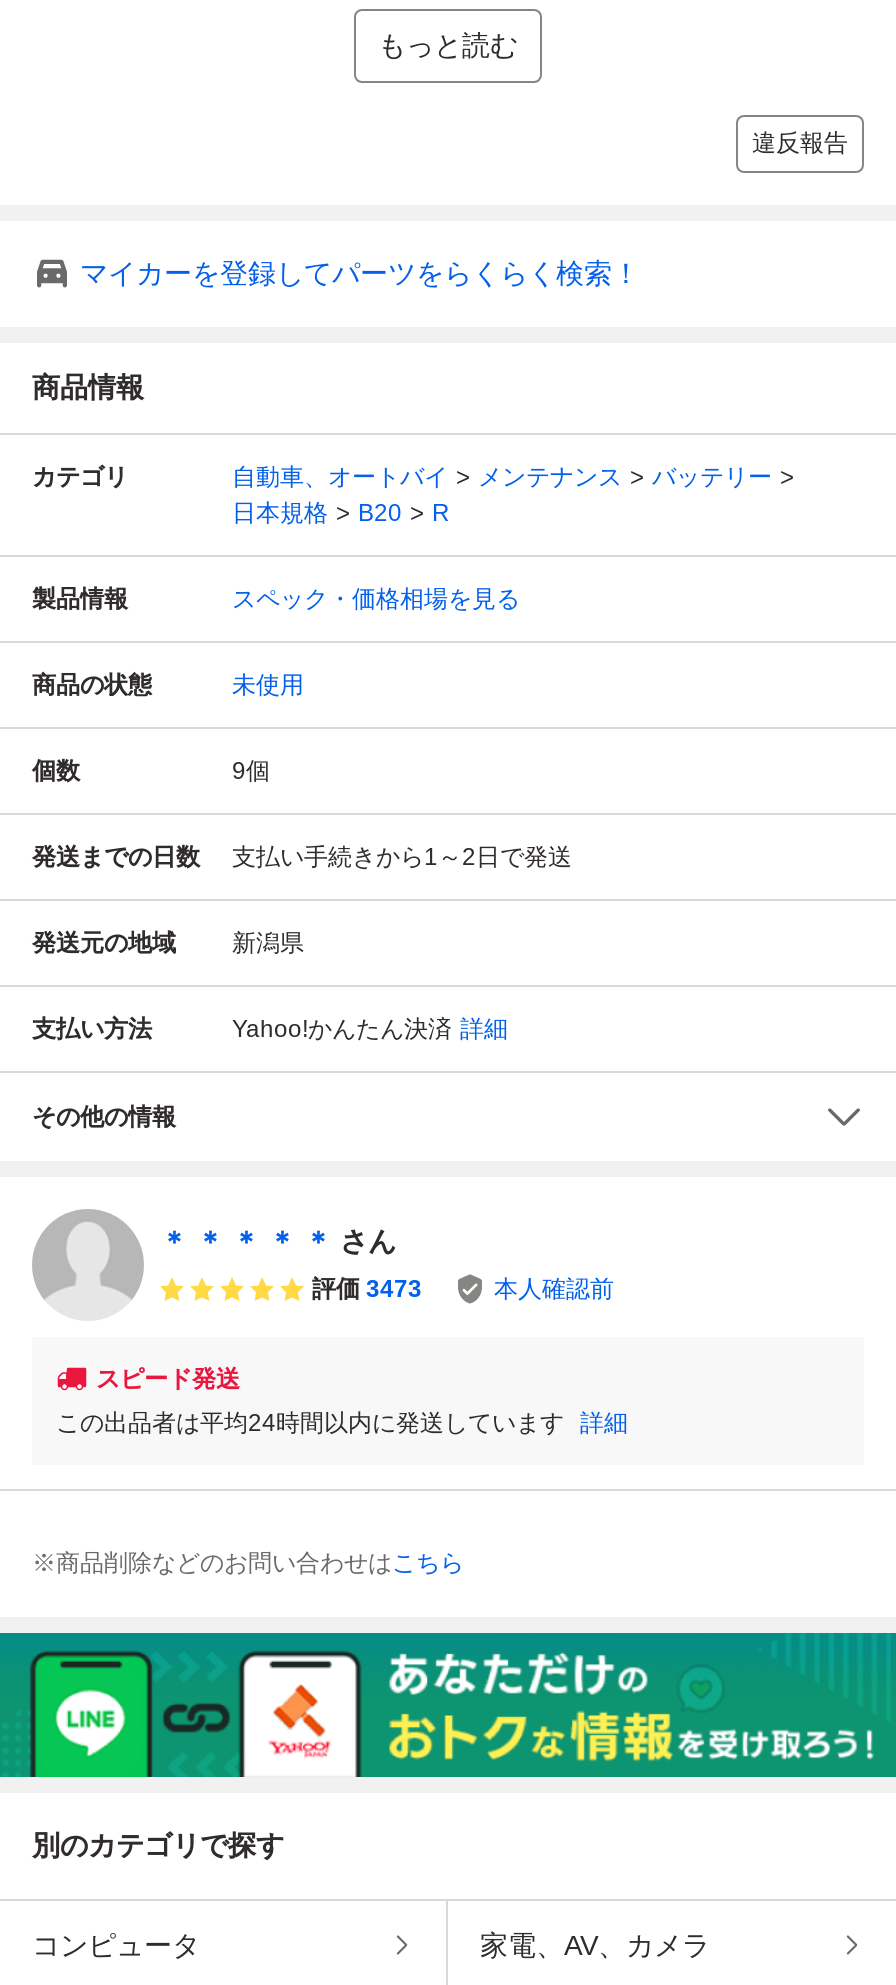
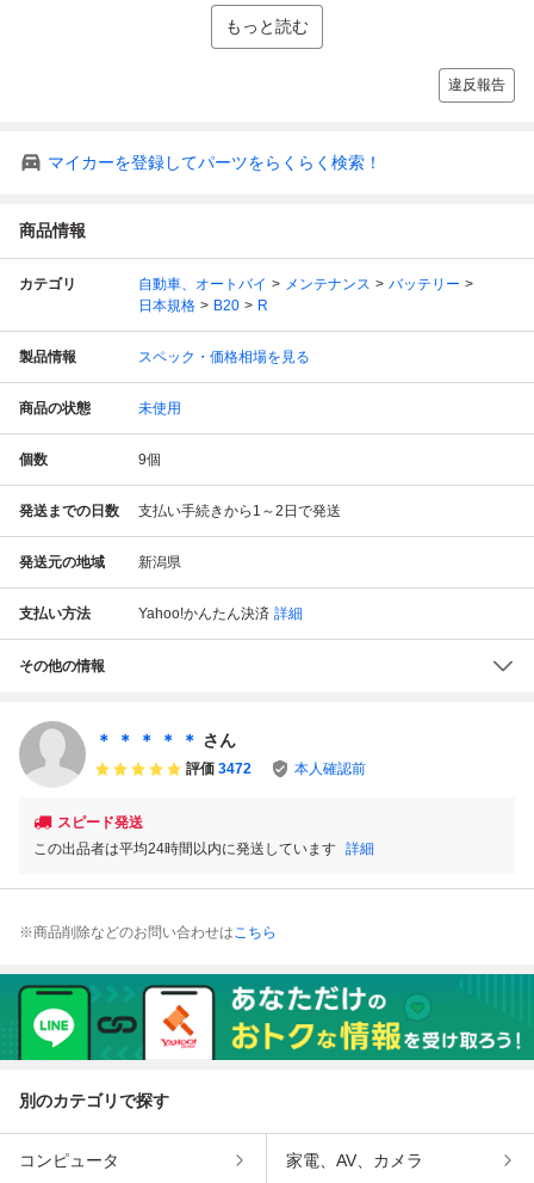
- 評価 3473
+ 評価 3472
